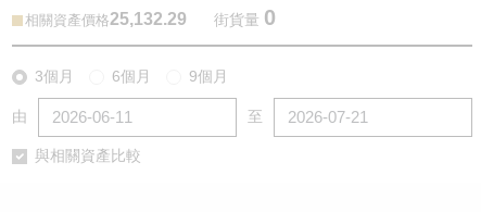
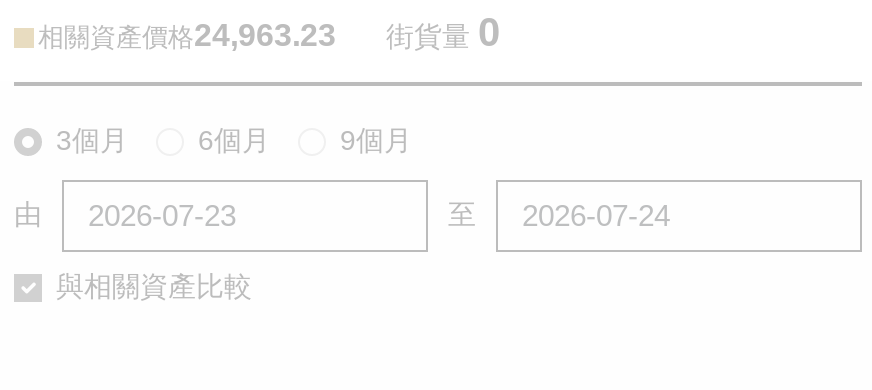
- 相關資產價格25,132.29
+ 相關資產價格24,963.23
